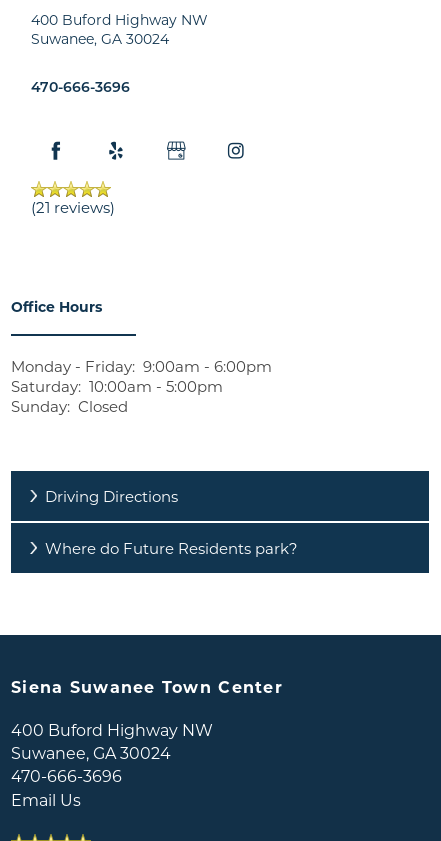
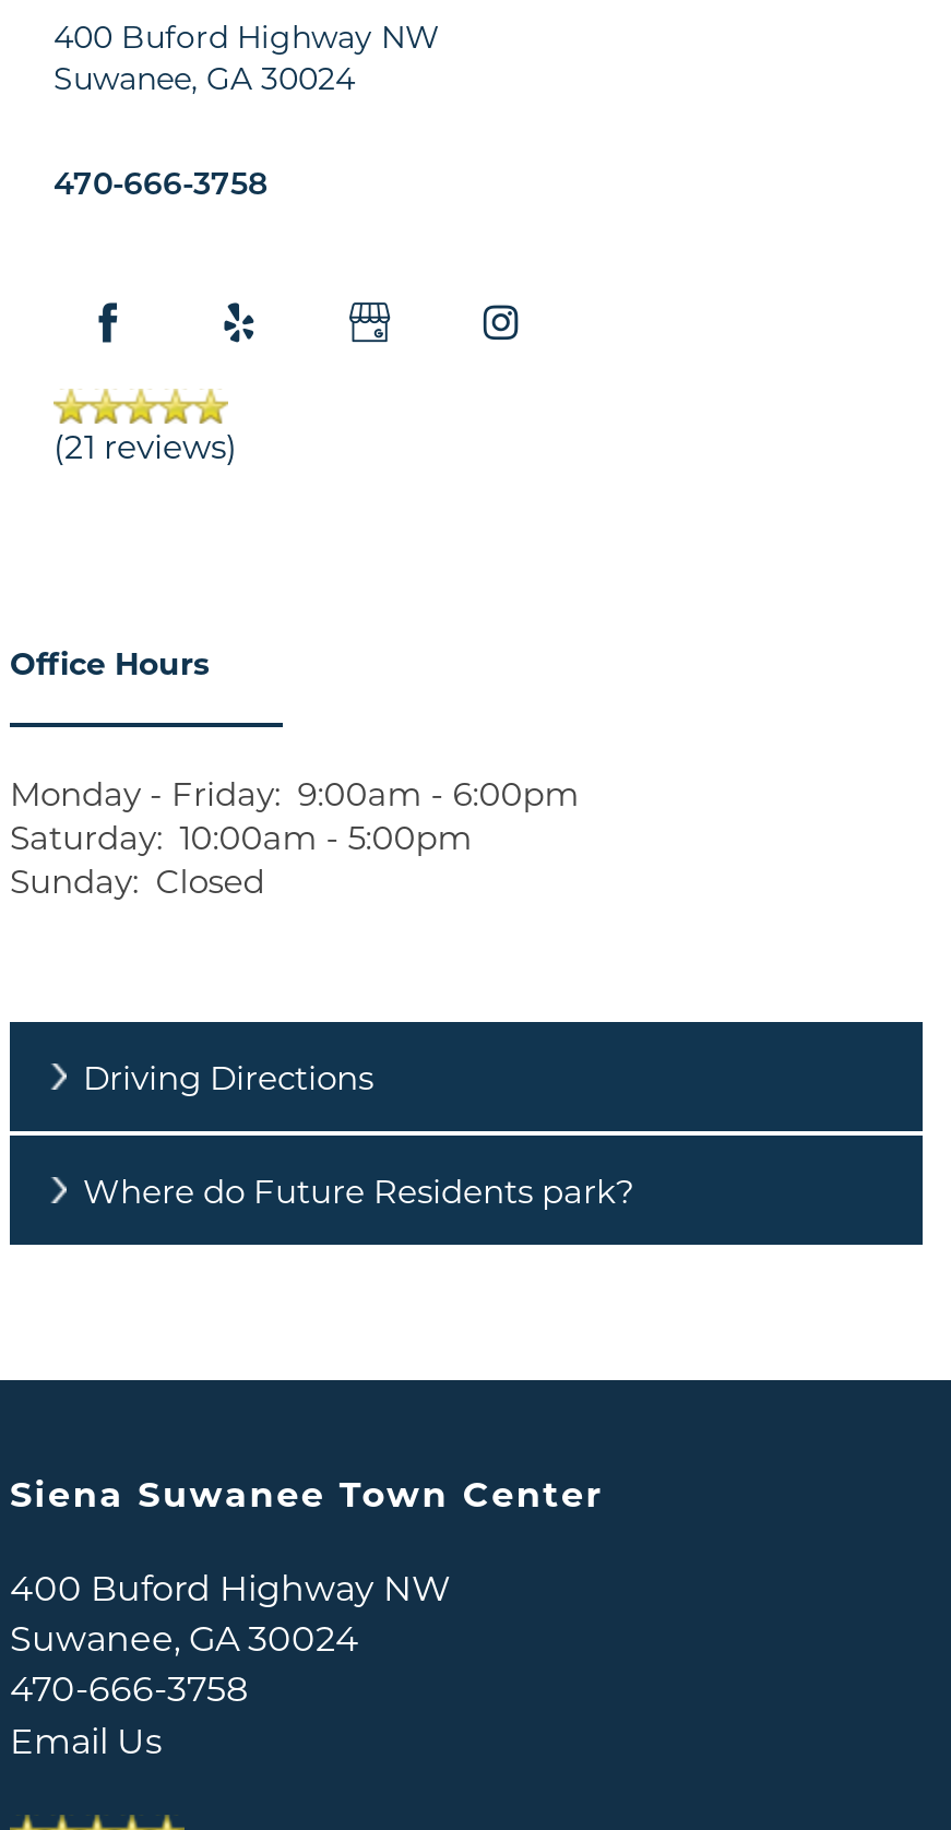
- 470-666-3696
+ 470-666-3758

- 470-666-3696
+ 470-666-3758
